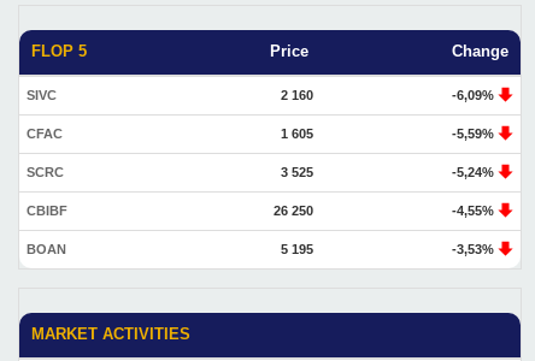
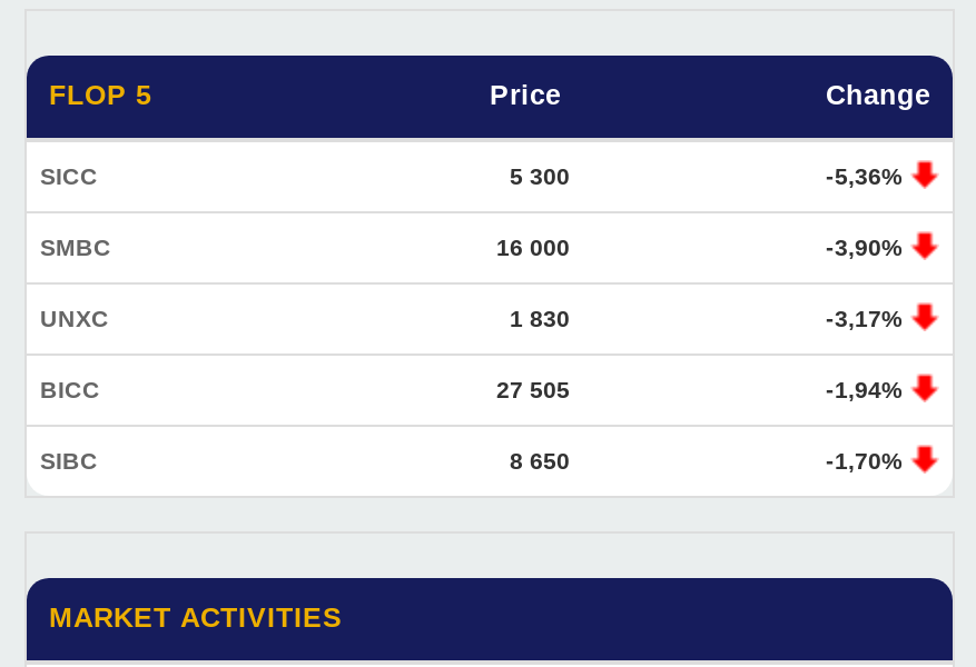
- SIVC
- 2 160
- -6,09%
+ SICC
+ 5 300
+ -5,36%

- CFAC
- 1 605
- -5,59%
+ SMBC
+ 16 000
+ -3,90%

- SCRC
- 3 525
- -5,24%
+ UNXC
+ 1 830
+ -3,17%

- CBIBF
- 26 250
- -4,55%
+ BICC
+ 27 505
+ -1,94%

- BOAN
- 5 195
- -3,53%
+ SIBC
+ 8 650
+ -1,70%
